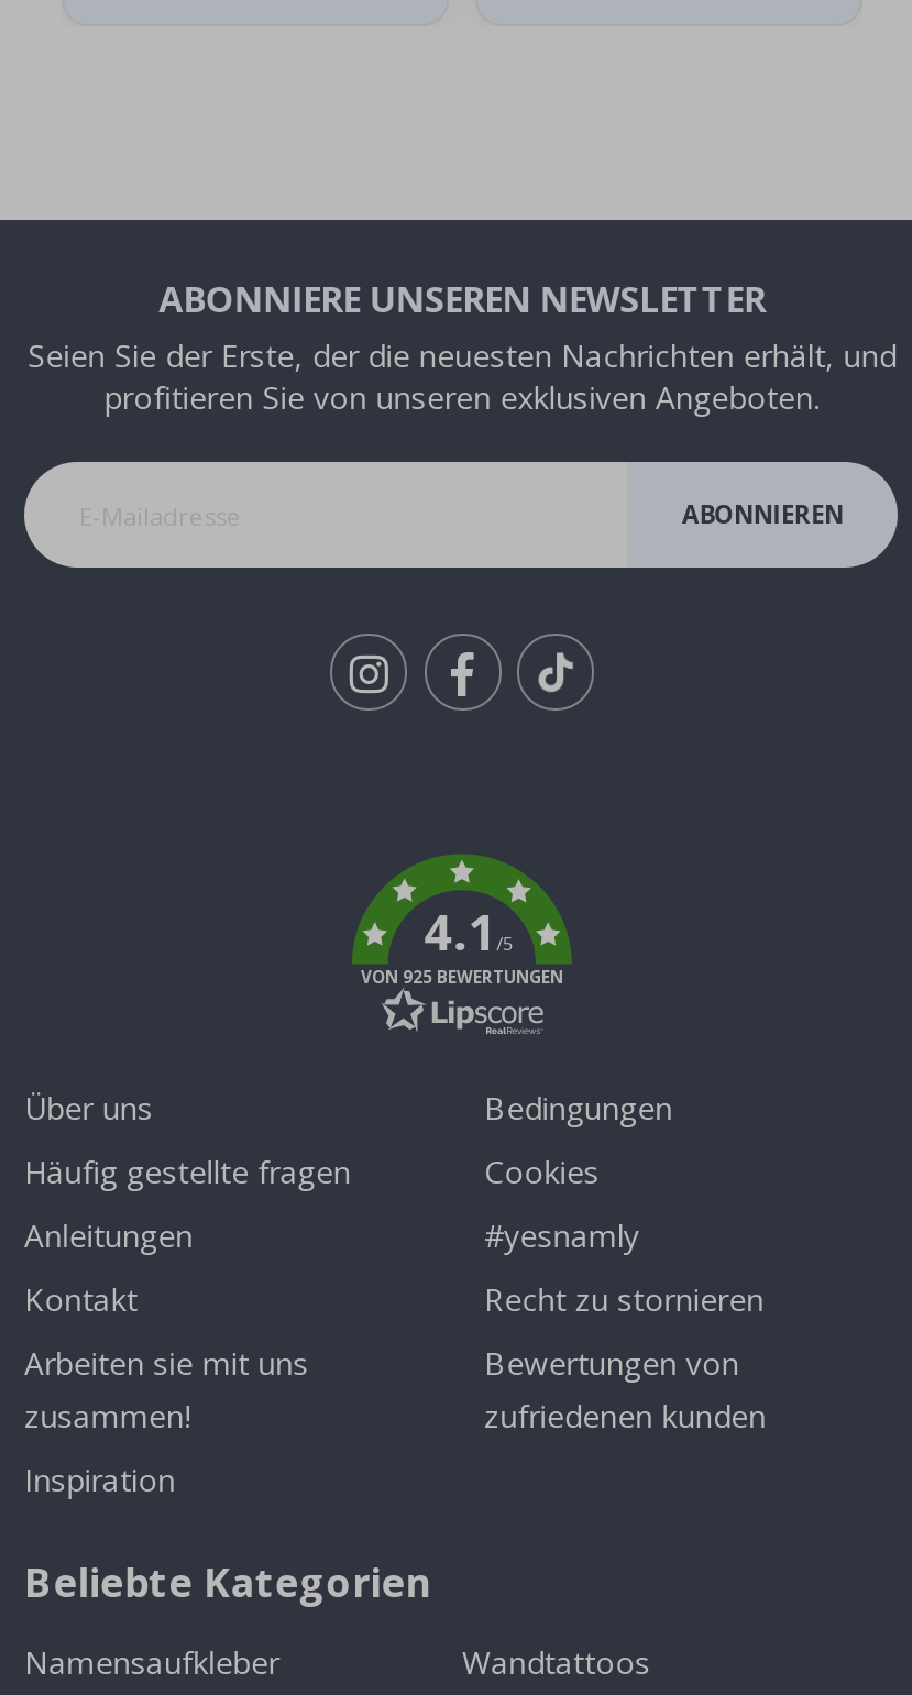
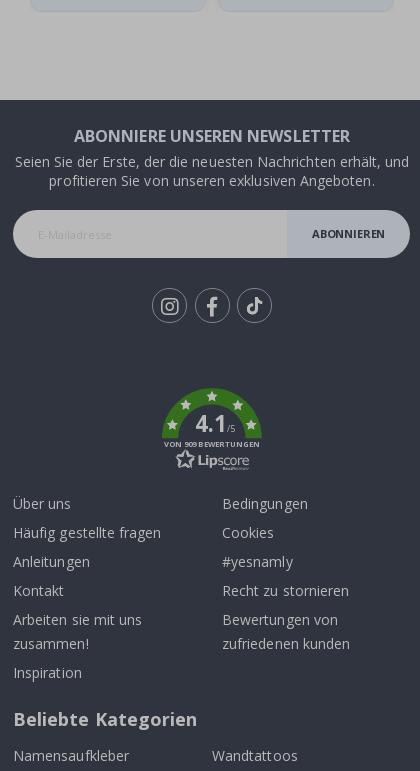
- VON 925 BEWERTUNGEN
+ VON 909 BEWERTUNGEN
